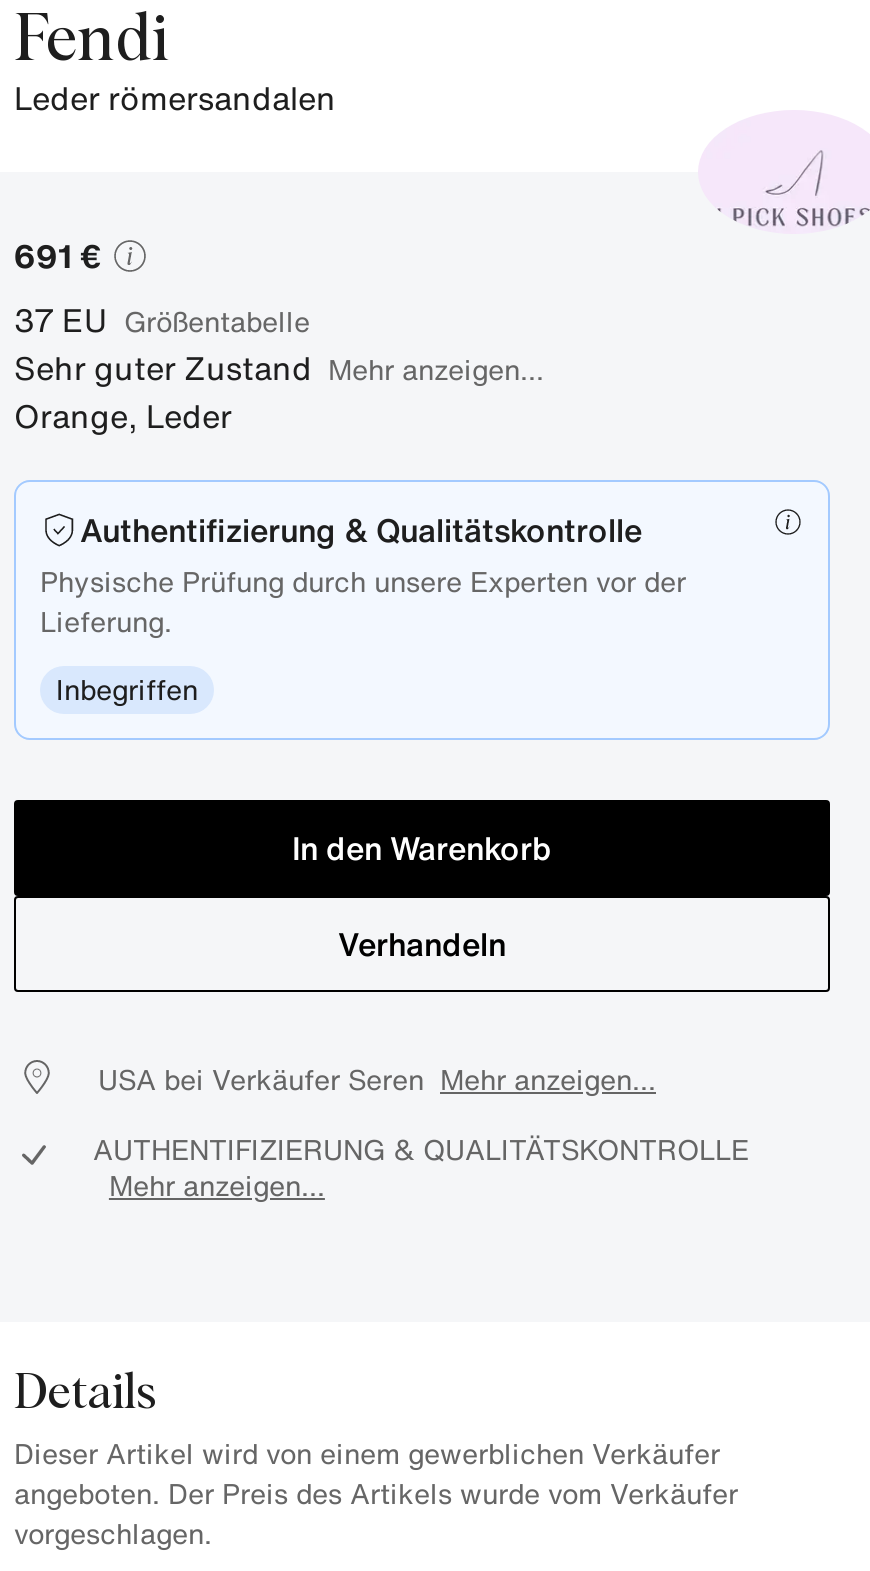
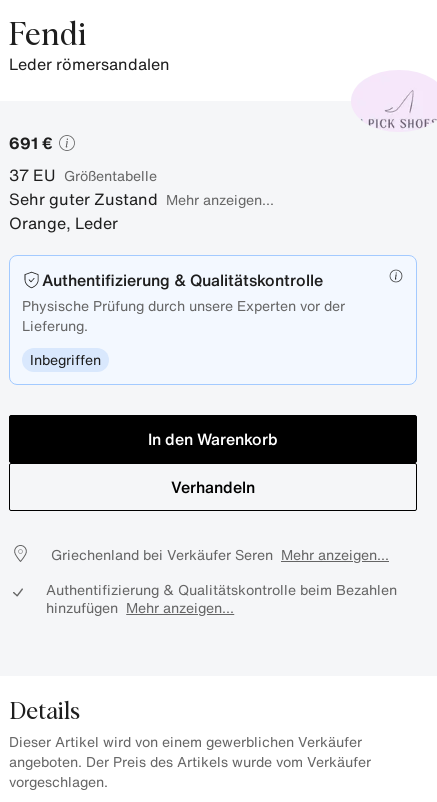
- USA bei Verkäufer Seren Mehr anzeigen...
+ Griechenland bei Verkäufer Seren Mehr anzeigen...

- AUTHENTIFIZIERUNG & QUALITÄTSKONTROLLE
- Mehr anzeigen...
+ Authentifizierung & Qualitätskontrolle beim Bezahlen
+ hinzufügen Mehr anzeigen...
